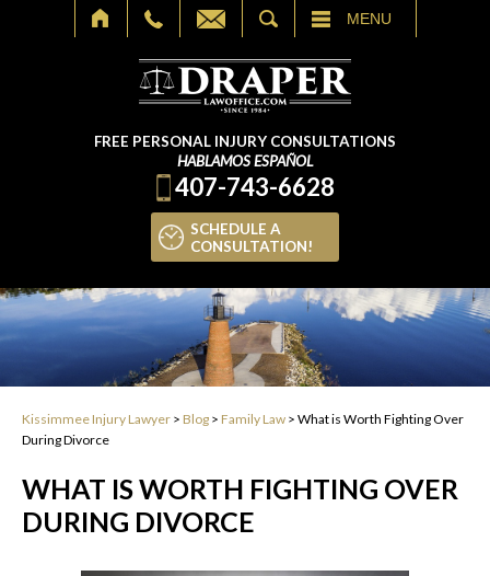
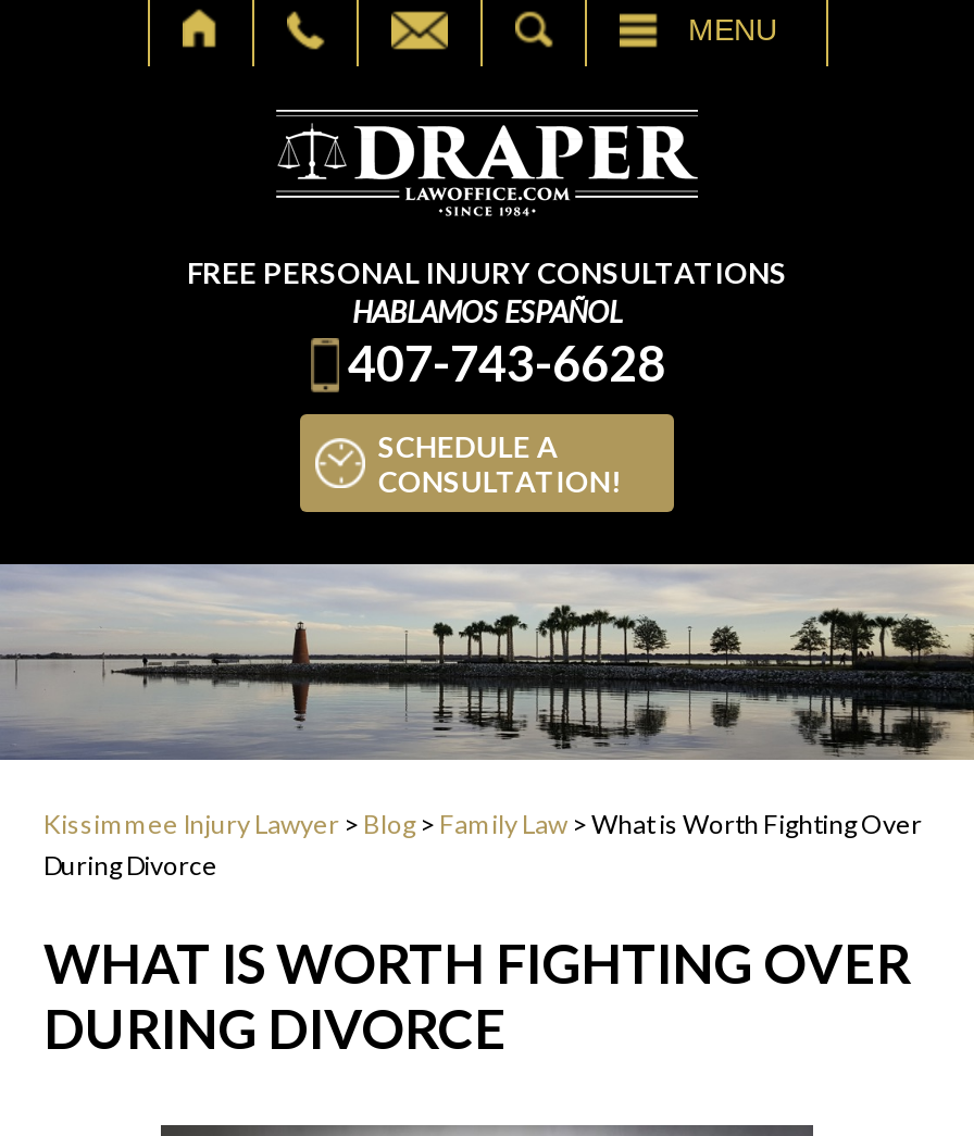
- [image]
+ [image]
